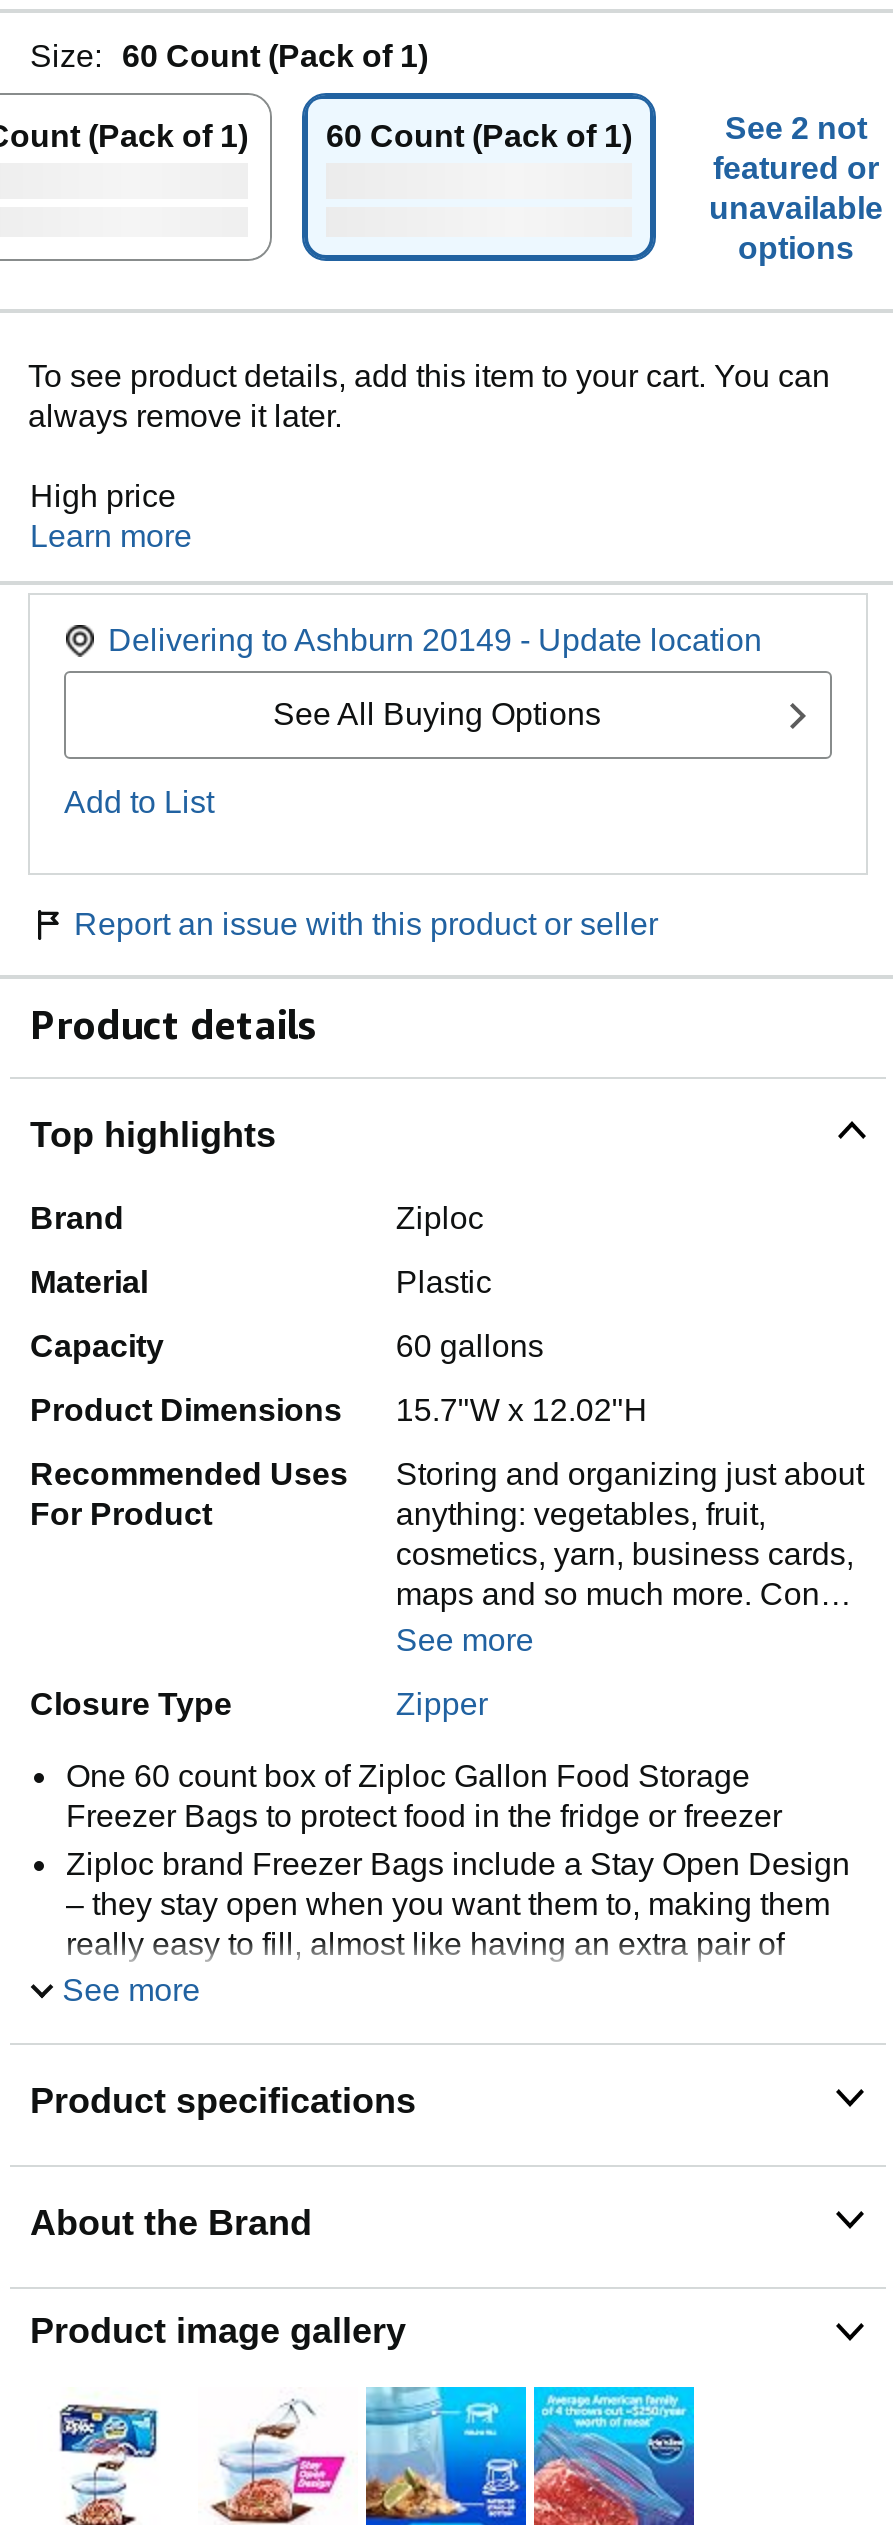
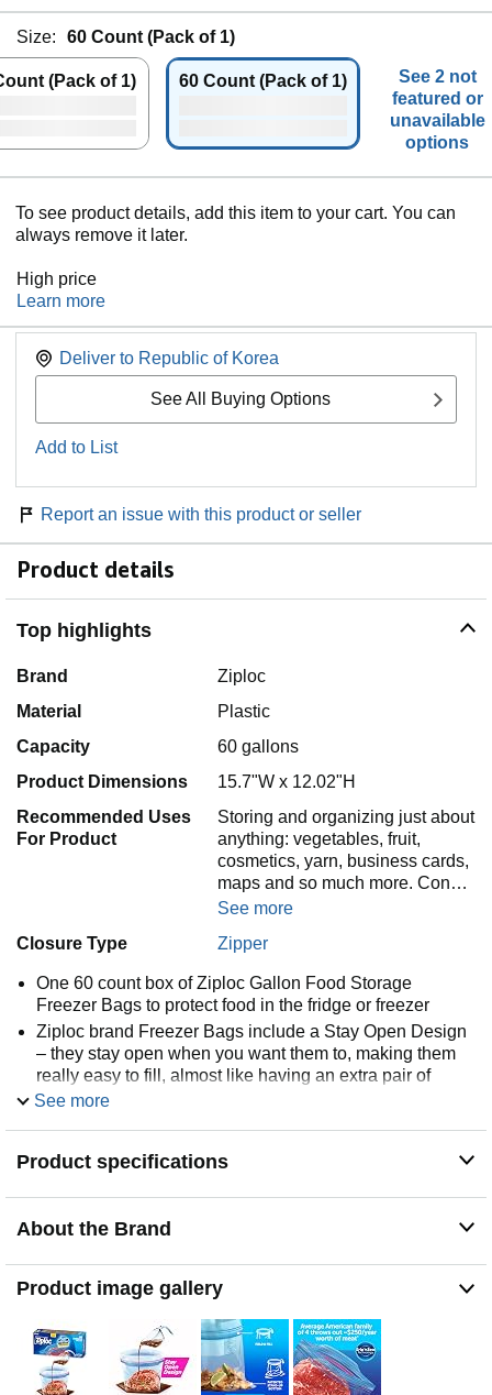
- Delivering to Ashburn 20149 - Update location
+ Deliver to Republic of Korea
